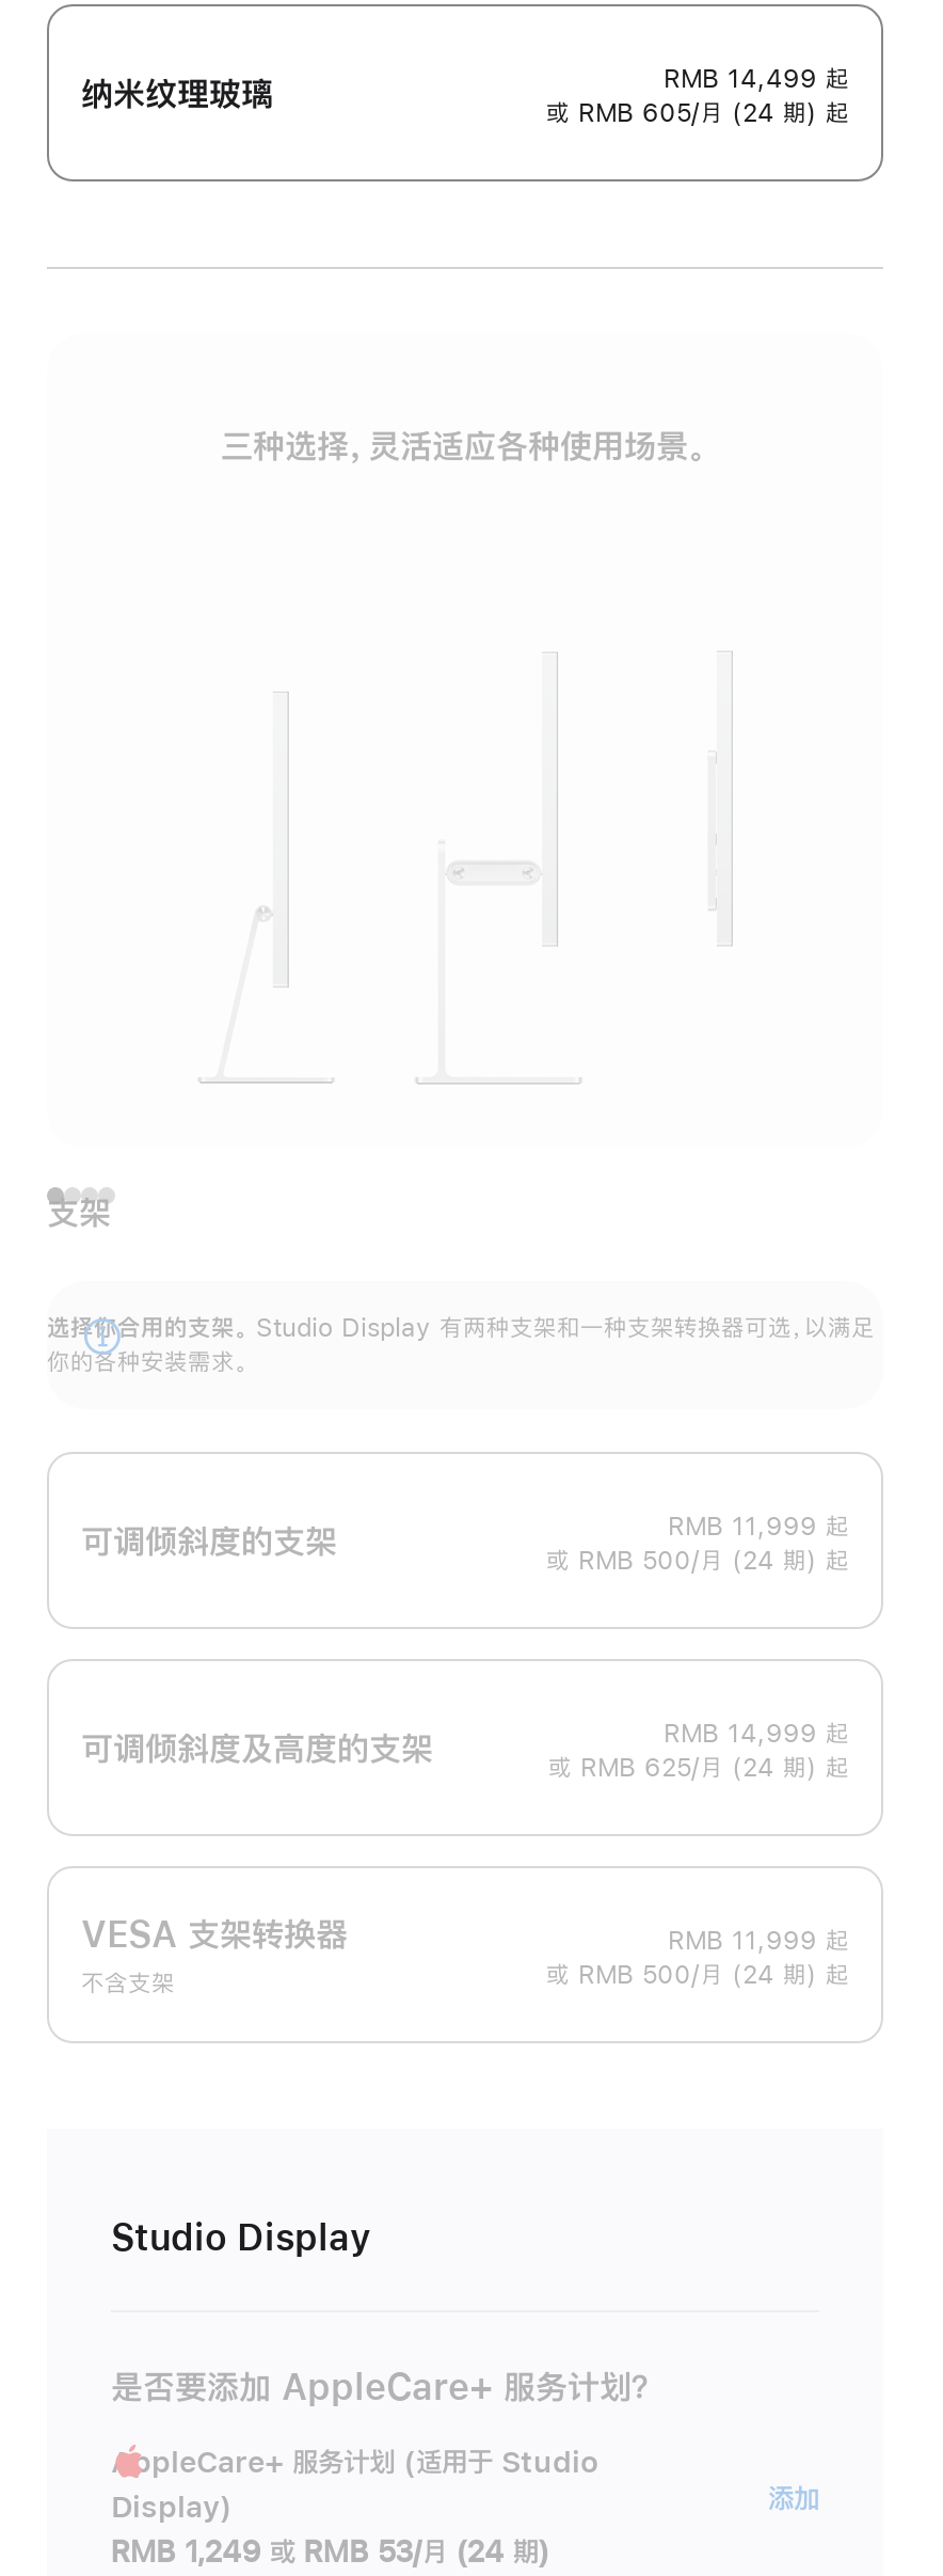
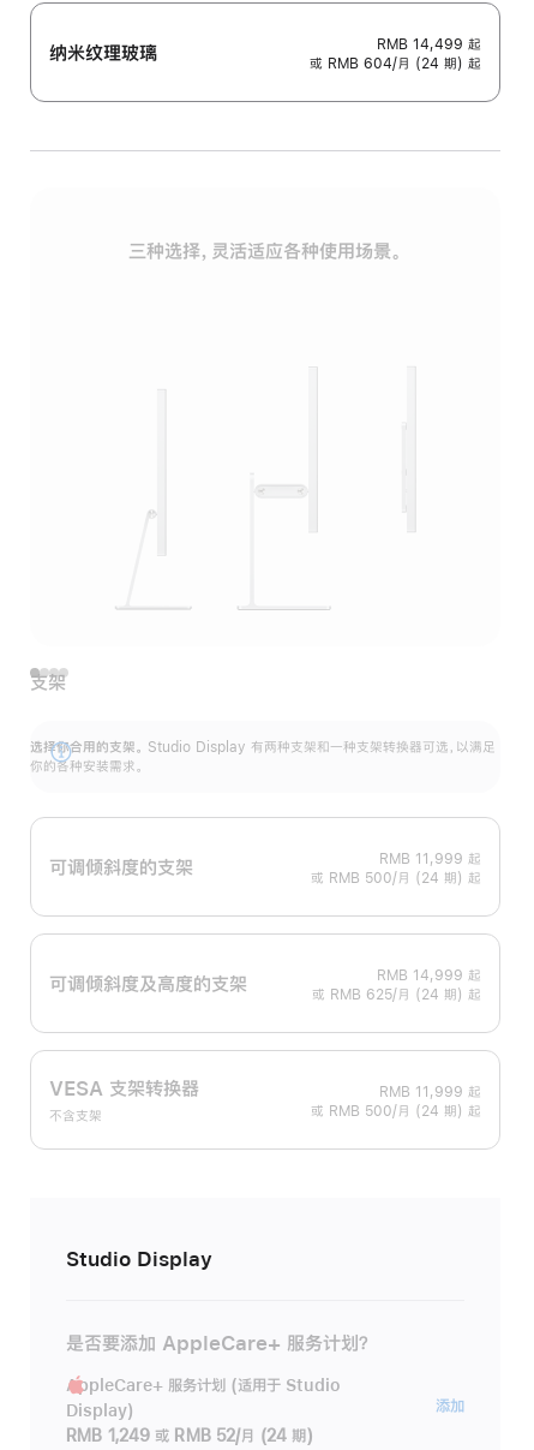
- 或 RMB 605/月 (24 期) 起
+ 或 RMB 604/月 (24 期) 起

- RMB 1,249 或 RMB 53/月 (24 期)
+ RMB 1,249 或 RMB 52/月 (24 期)
